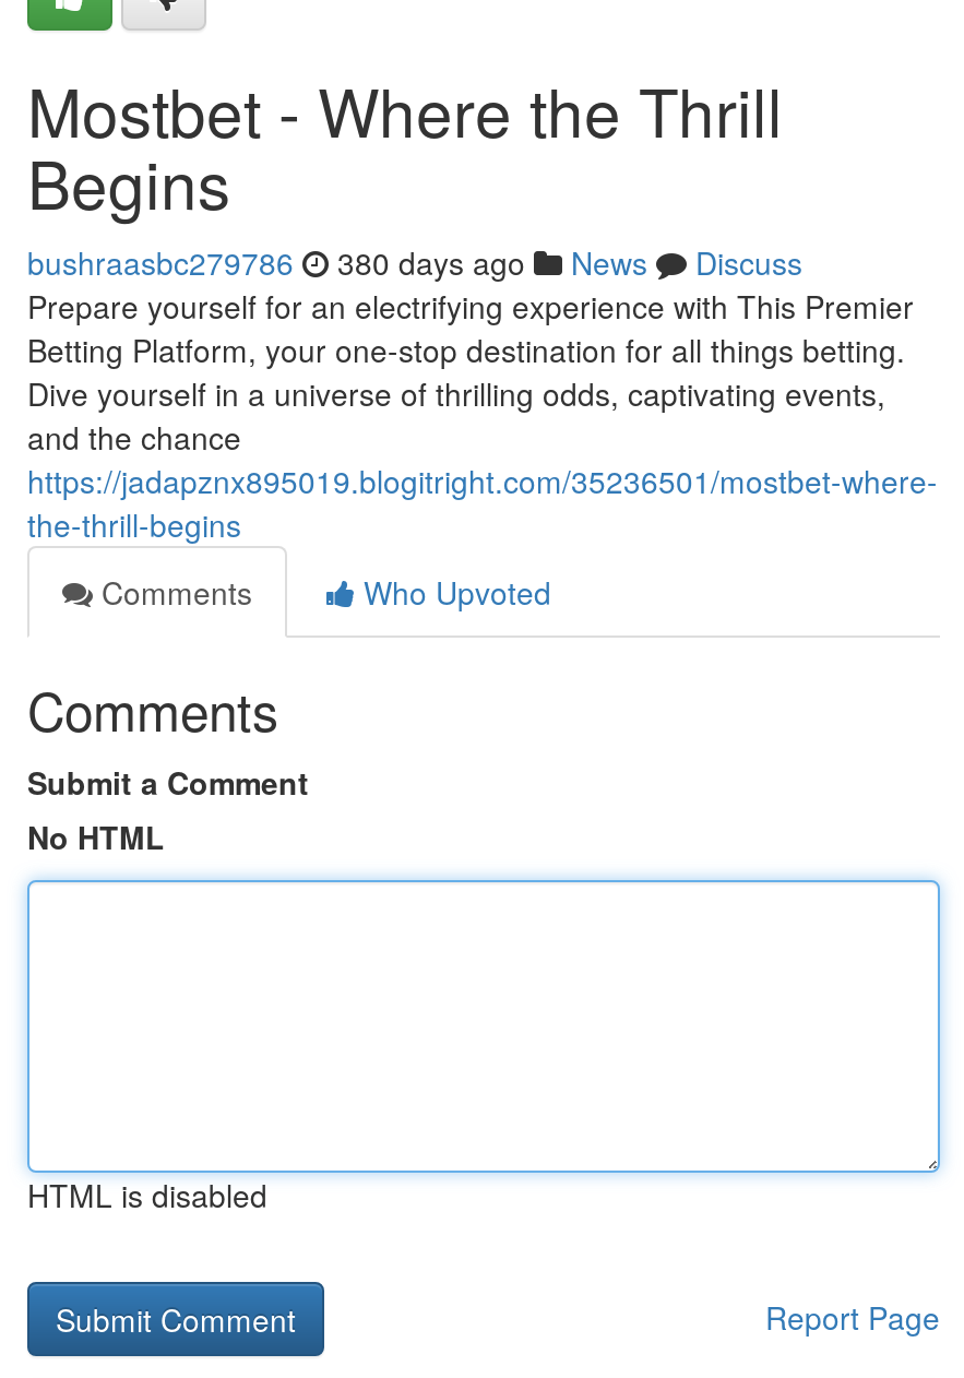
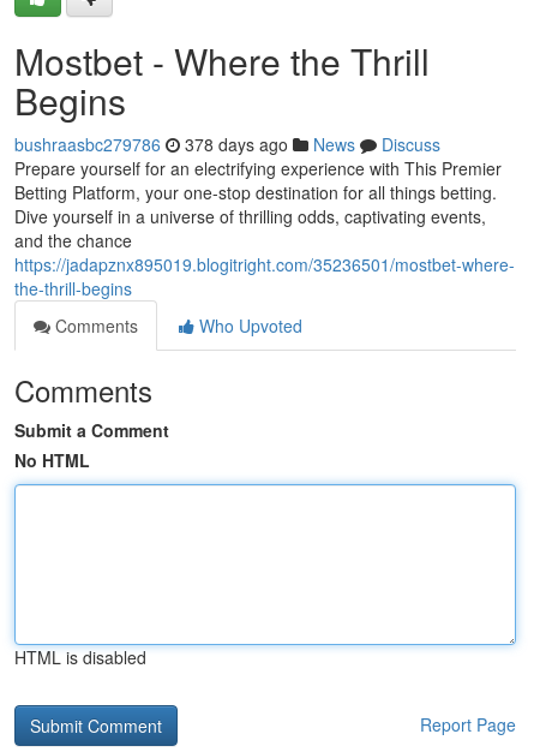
- bushraasbc279786 380 days ago News Discuss
+ bushraasbc279786 378 days ago News Discuss
